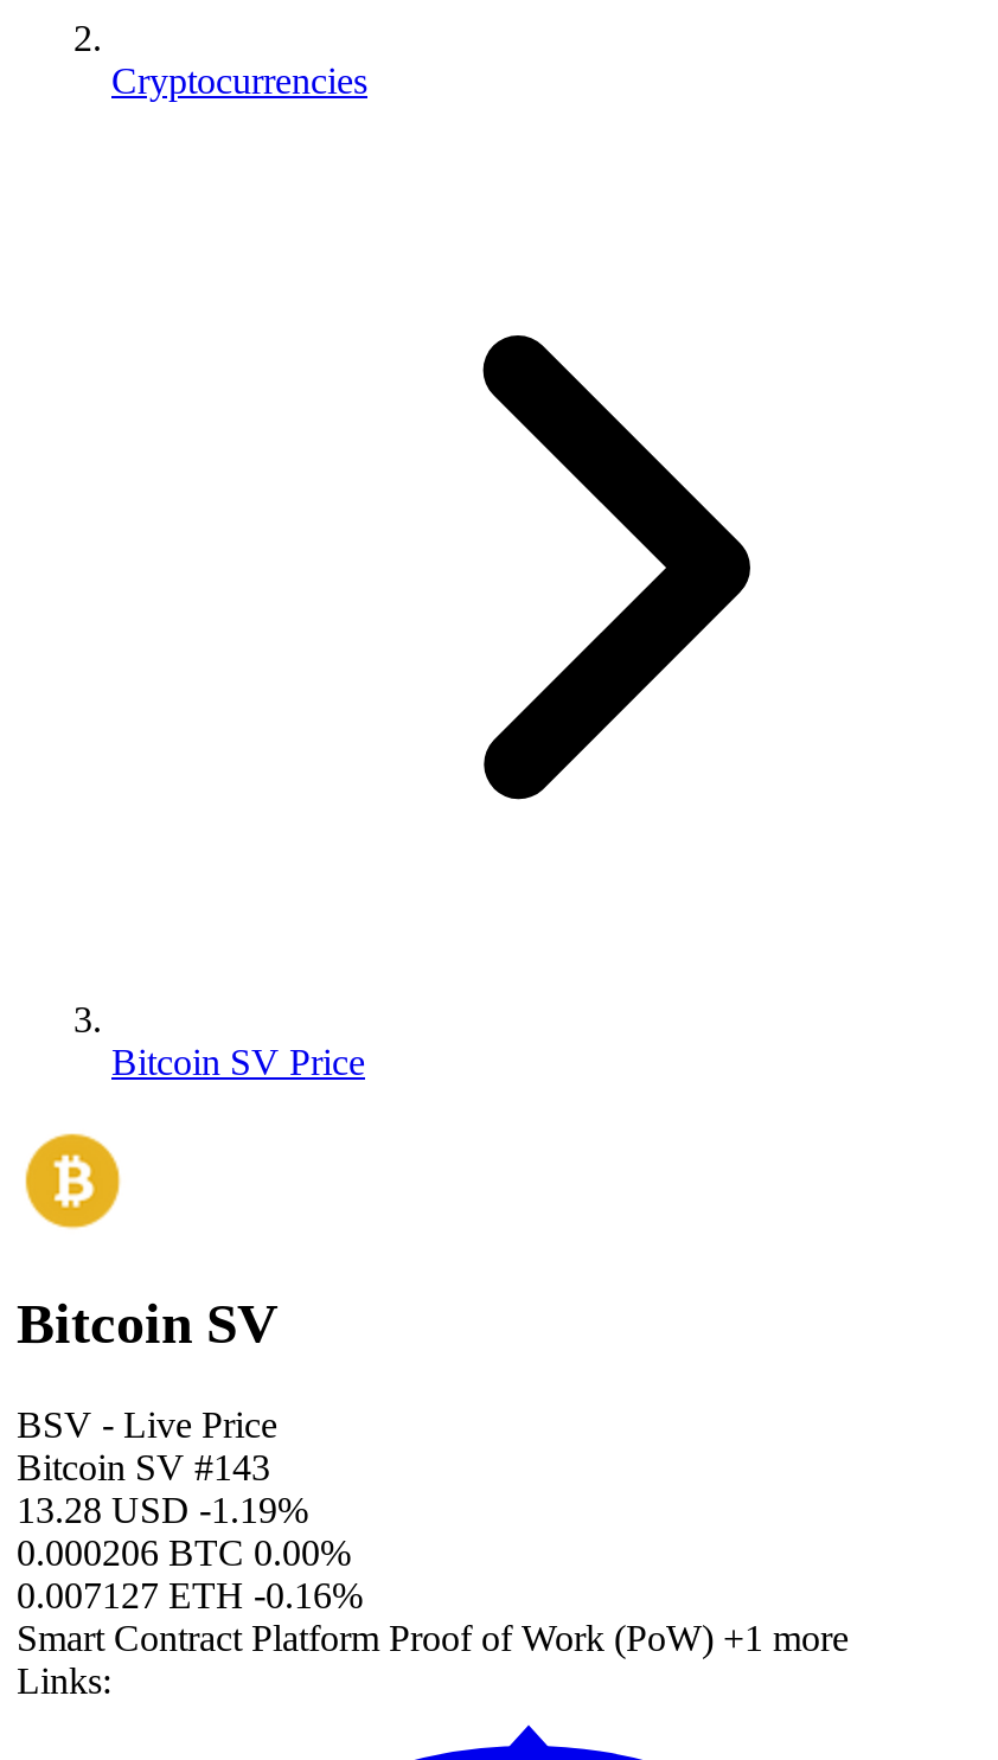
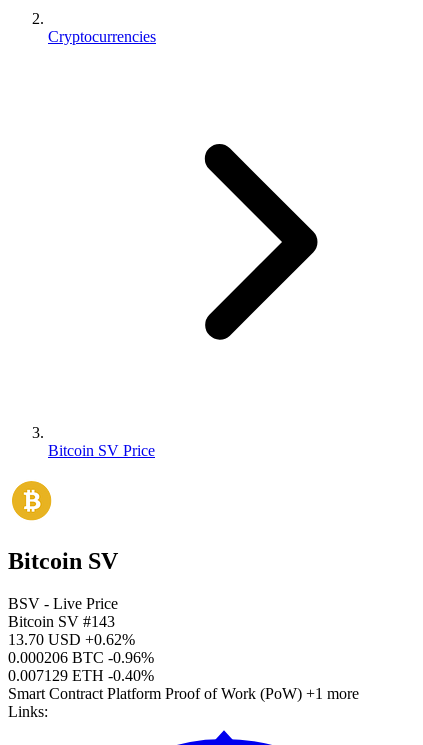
- 13.28 USD -1.19%
+ 13.70 USD +0.62%

- 0.000206 BTC 0.00%
+ 0.000206 BTC -0.96%

- 0.007127 ETH -0.16%
+ 0.007129 ETH -0.40%
